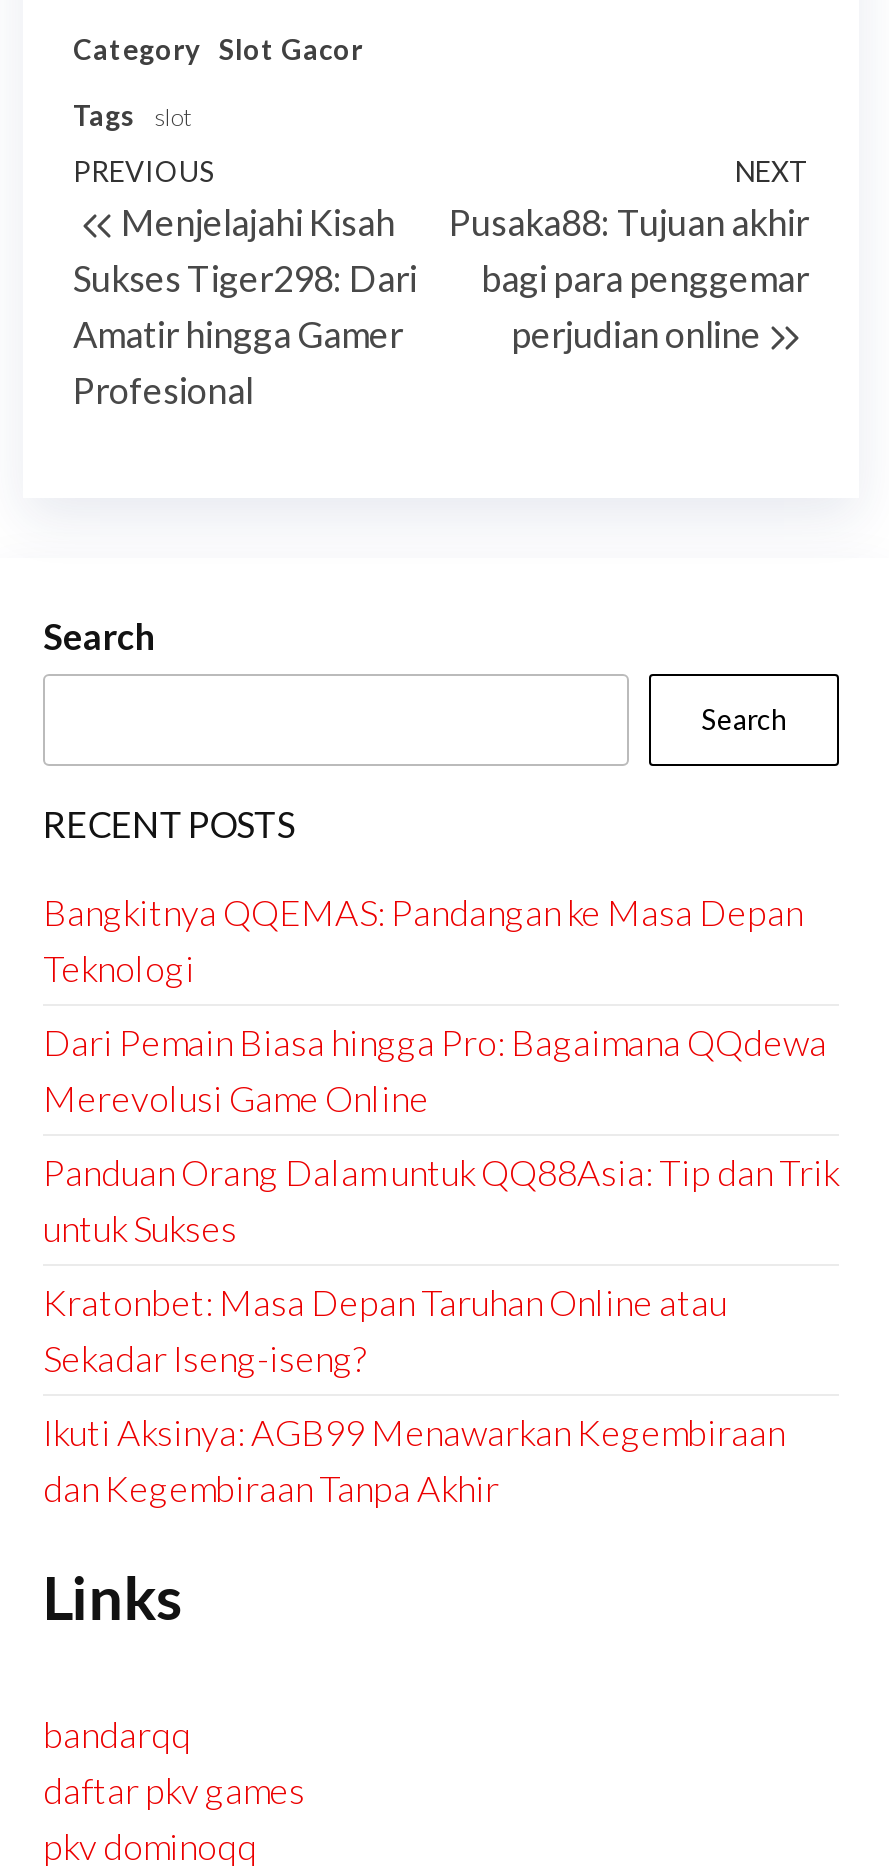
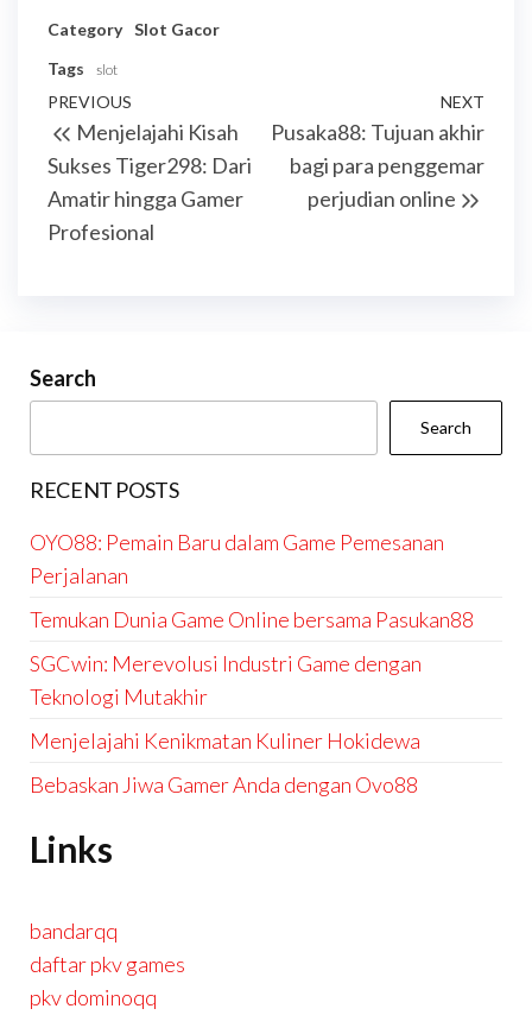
- Bangkitnya QQEMAS: Pandangan ke Masa Depan
- Teknologi
+ OYO88: Pemain Baru dalam Game Pemesanan
+ Perjalanan

- Dari Pemain Biasa hingga Pro: Bagaimana QQdewa
- Merevolusi Game Online
+ Temukan Dunia Game Online bersama Pasukan88

- Panduan Orang Dalam untuk QQ88Asia: Tip dan Trik
- untuk Sukses
+ SGCwin: Merevolusi Industri Game dengan
+ Teknologi Mutakhir

- Kratonbet: Masa Depan Taruhan Online atau
- Sekadar Iseng-iseng?
+ Menjelajahi Kenikmatan Kuliner Hokidewa

- Ikuti Aksinya: AGB99 Menawarkan Kegembiraan
- dan Kegembiraan Tanpa Akhir
+ Bebaskan Jiwa Gamer Anda dengan Ovo88
